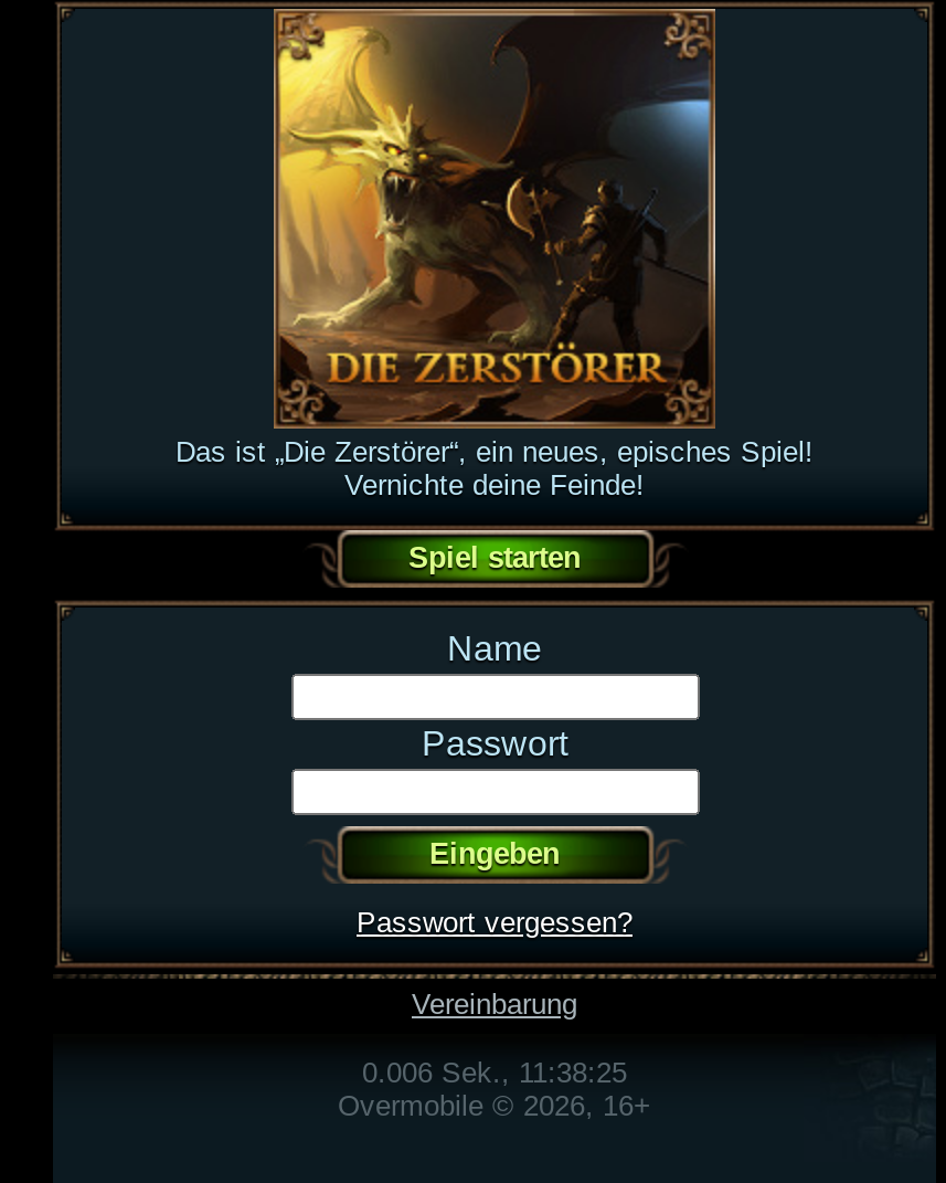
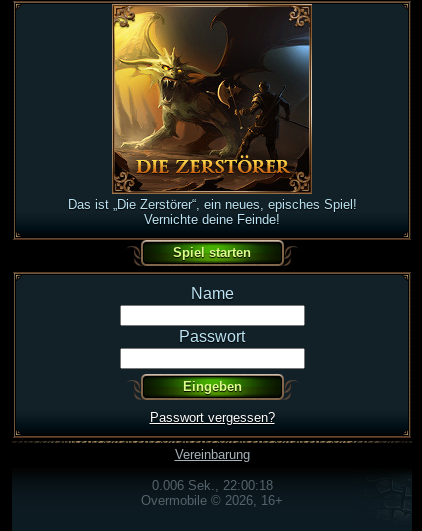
- 0.006 Sek., 11:38:25
+ 0.006 Sek., 22:00:18
